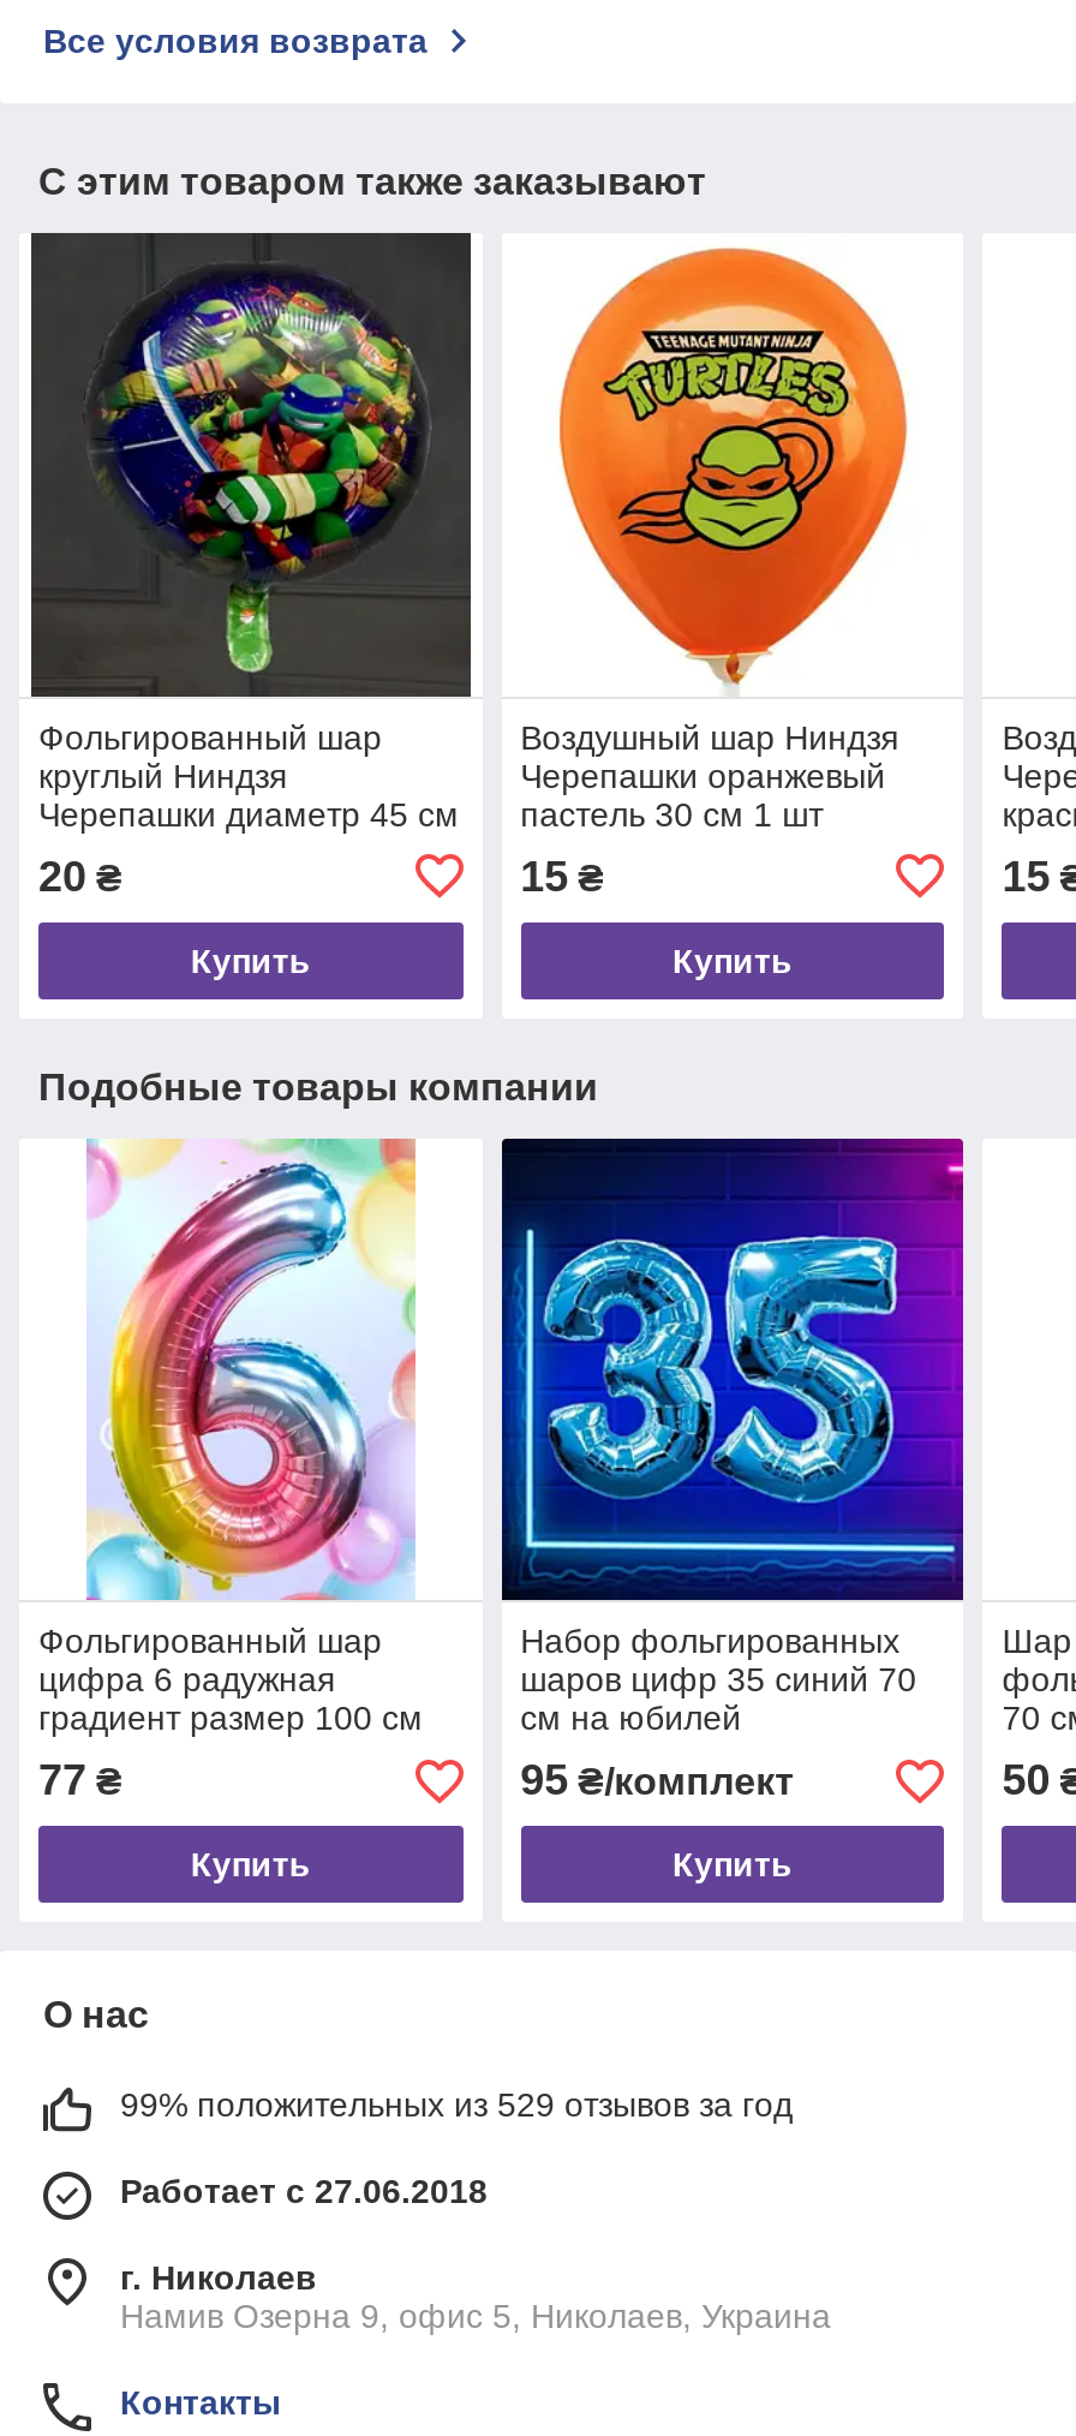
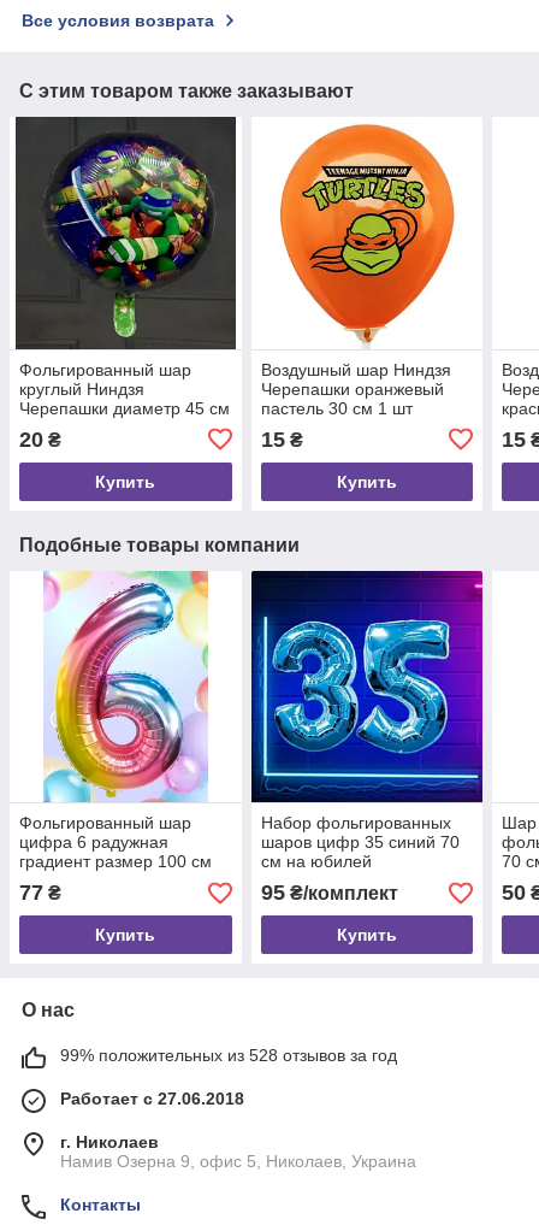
- 99% положительных из 529 отзывов за год
+ 99% положительных из 528 отзывов за год
